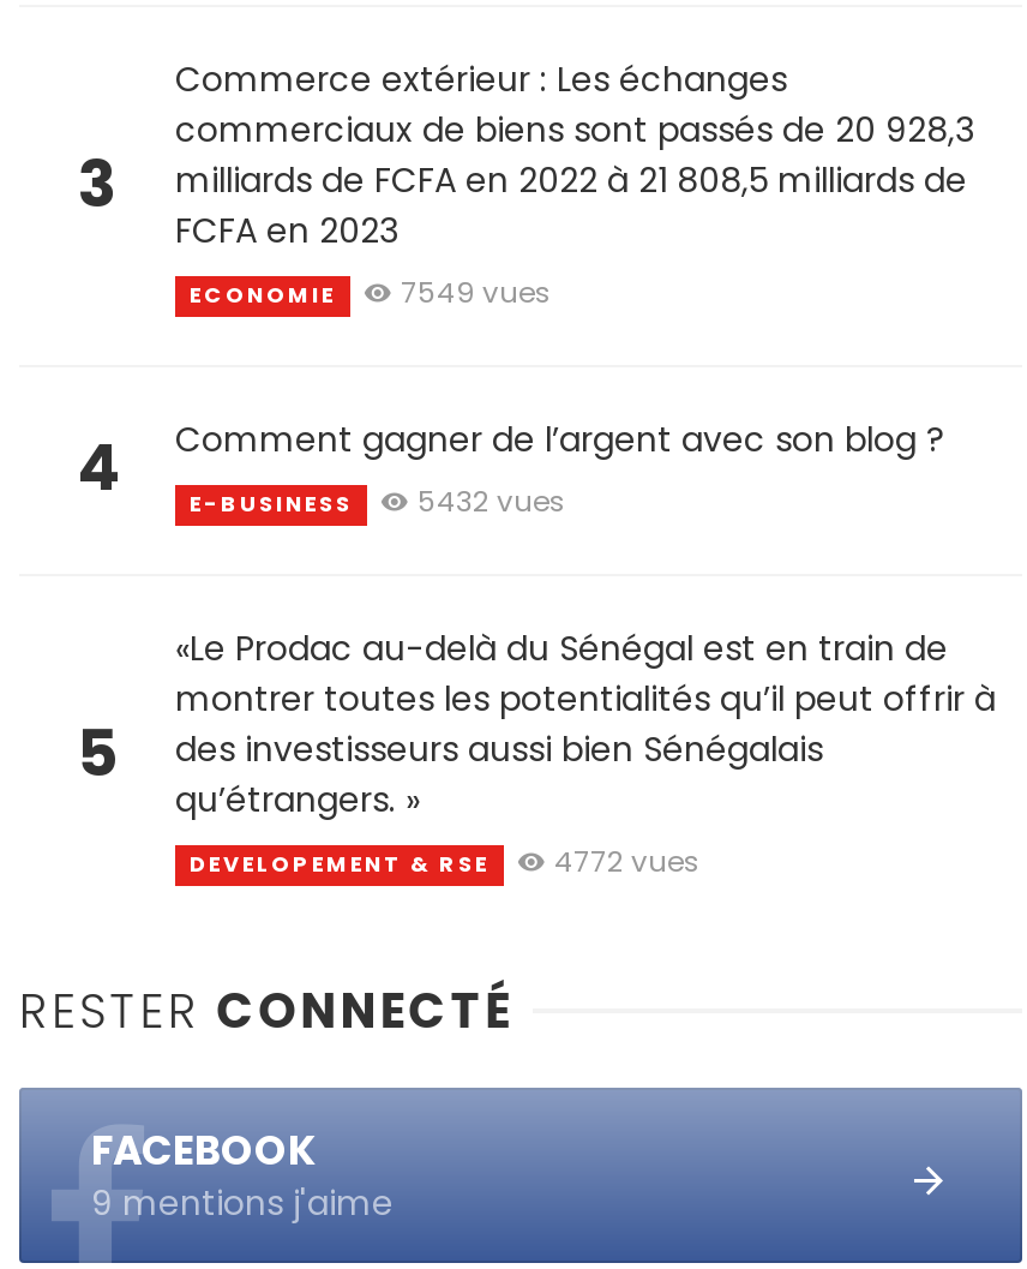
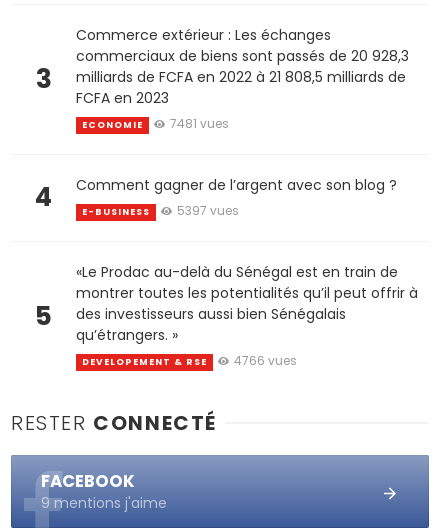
- 7549 vues
+ 7481 vues

- 5432 vues
+ 5397 vues

- 4772 vues
+ 4766 vues
